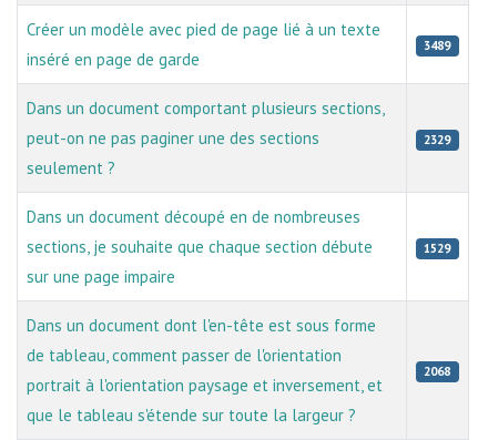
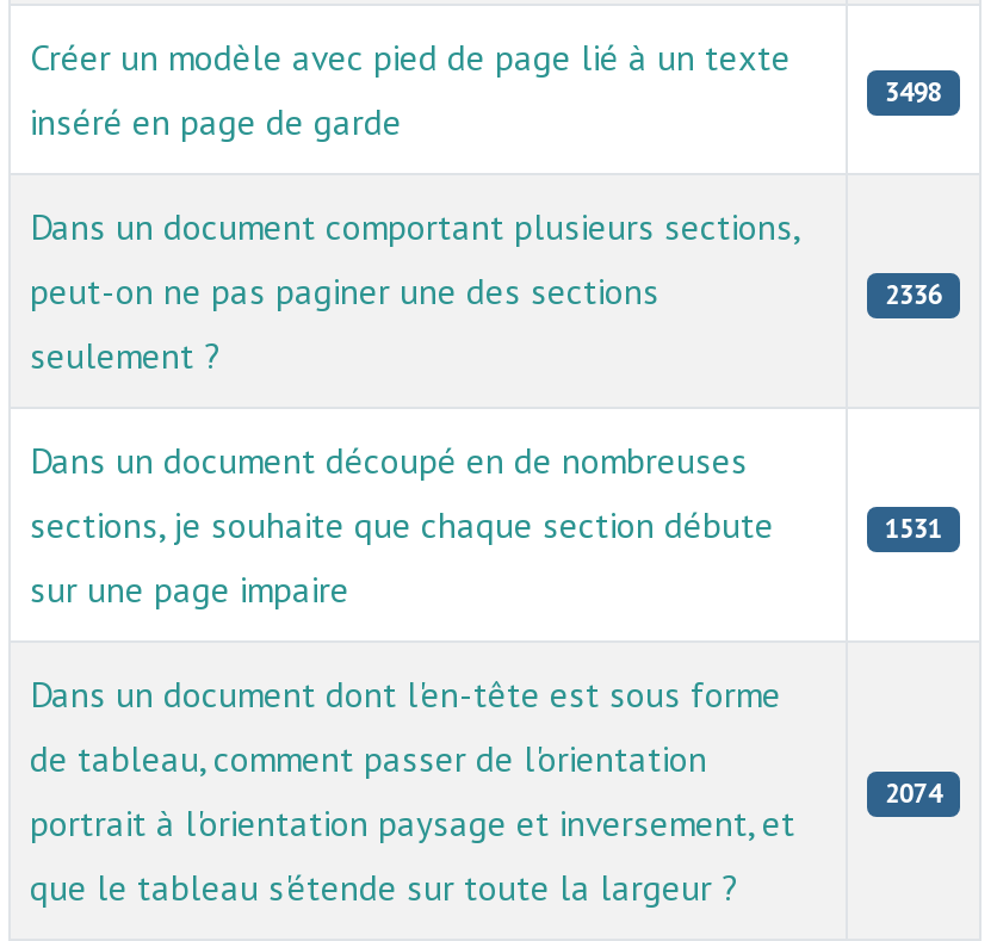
- 3489
+ 3498

- 2329
+ 2336

- 1529
+ 1531

- 2068
+ 2074
